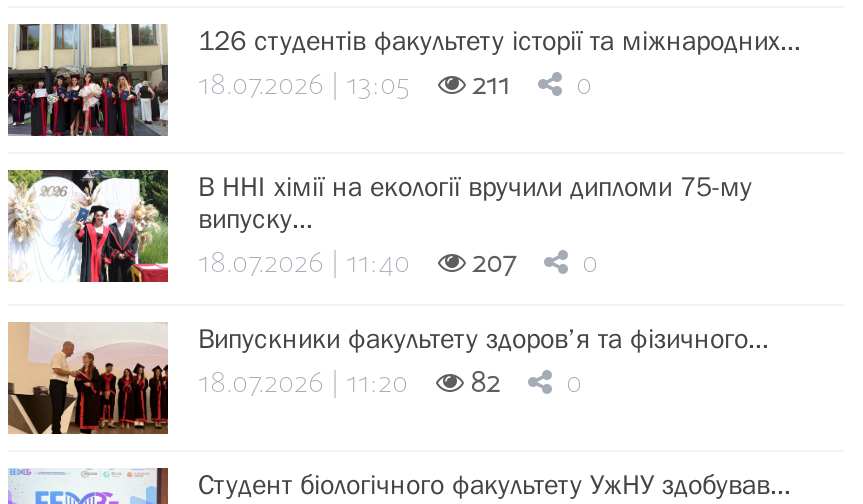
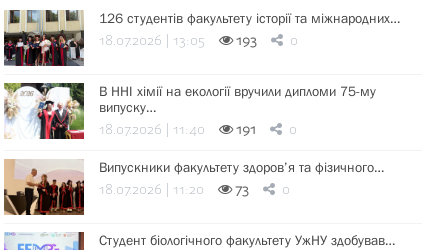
- 211
+ 193

- 207
+ 191

- 82
+ 73
